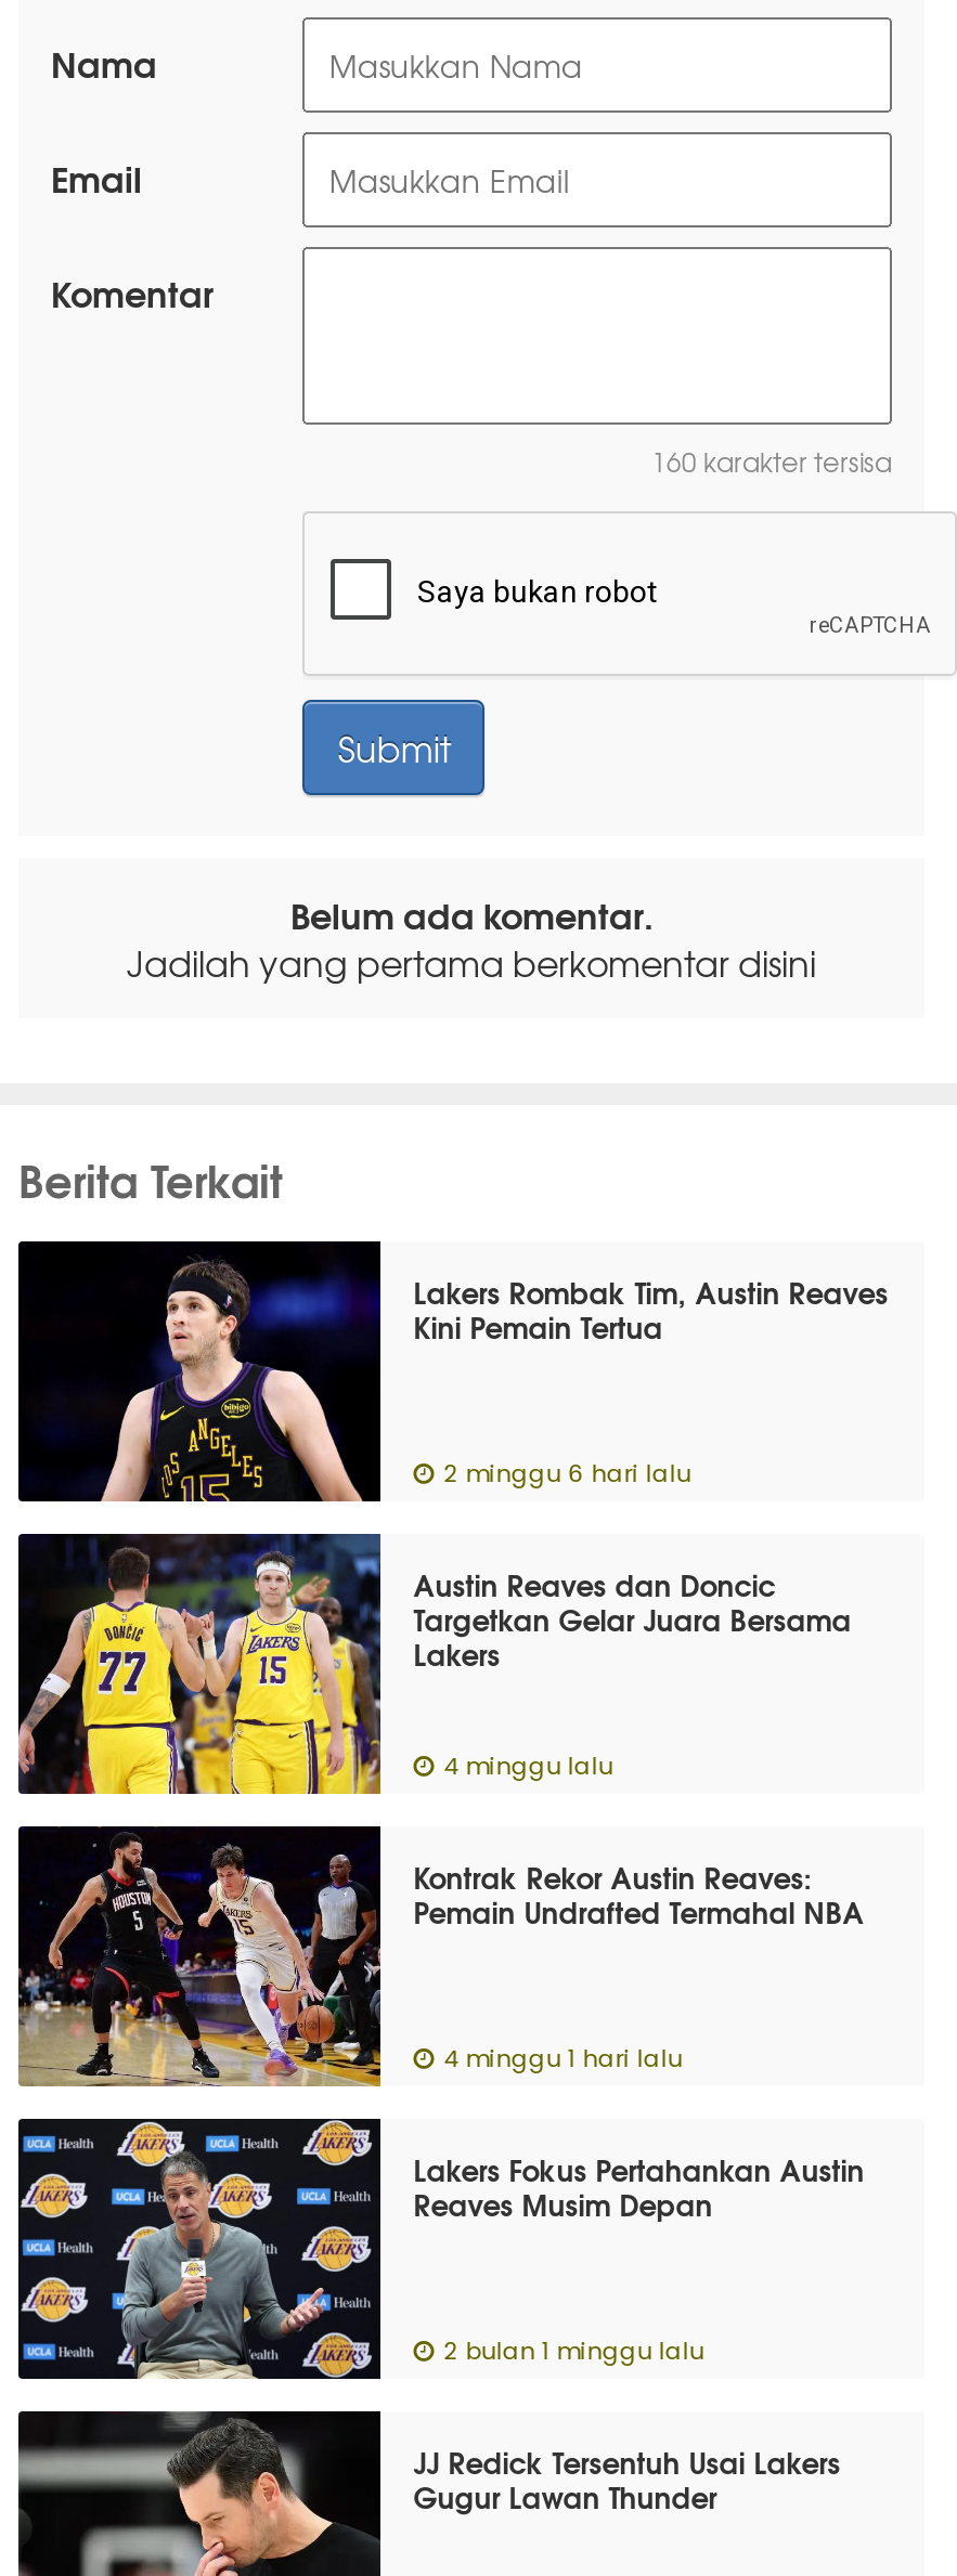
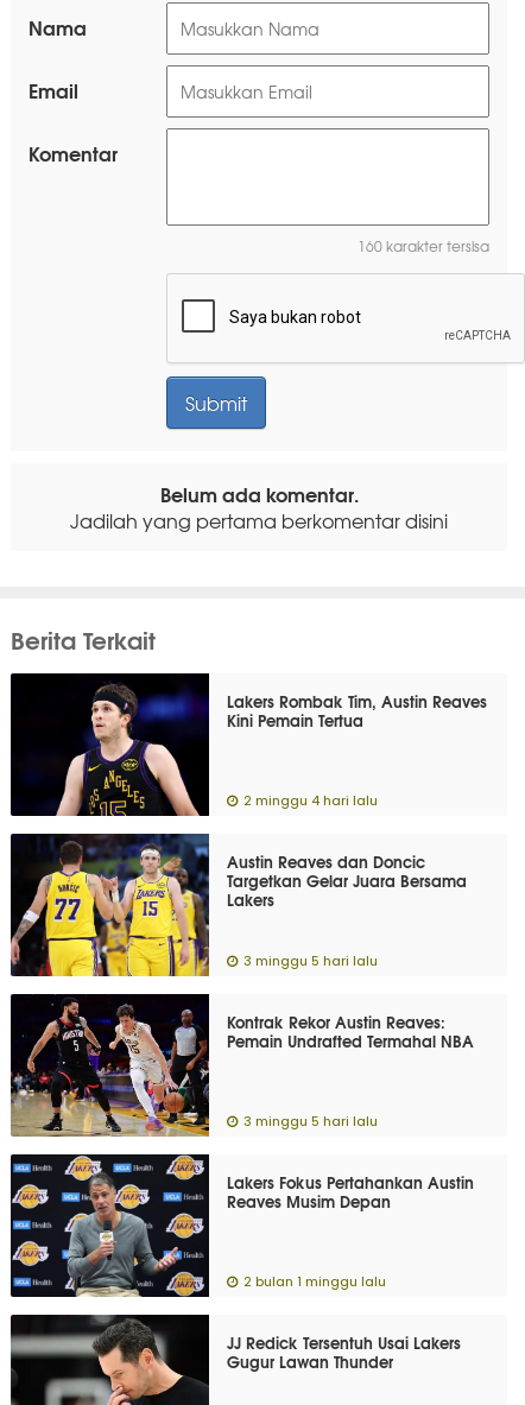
- 2 minggu 6 hari lalu
+ 2 minggu 4 hari lalu

- 4 minggu lalu
+ 3 minggu 5 hari lalu

- 4 minggu 1 hari lalu
+ 3 minggu 5 hari lalu
